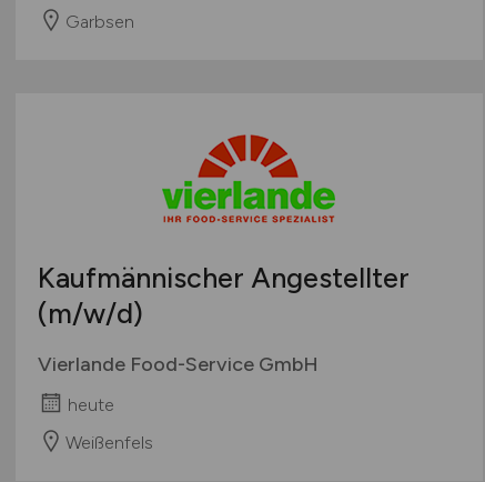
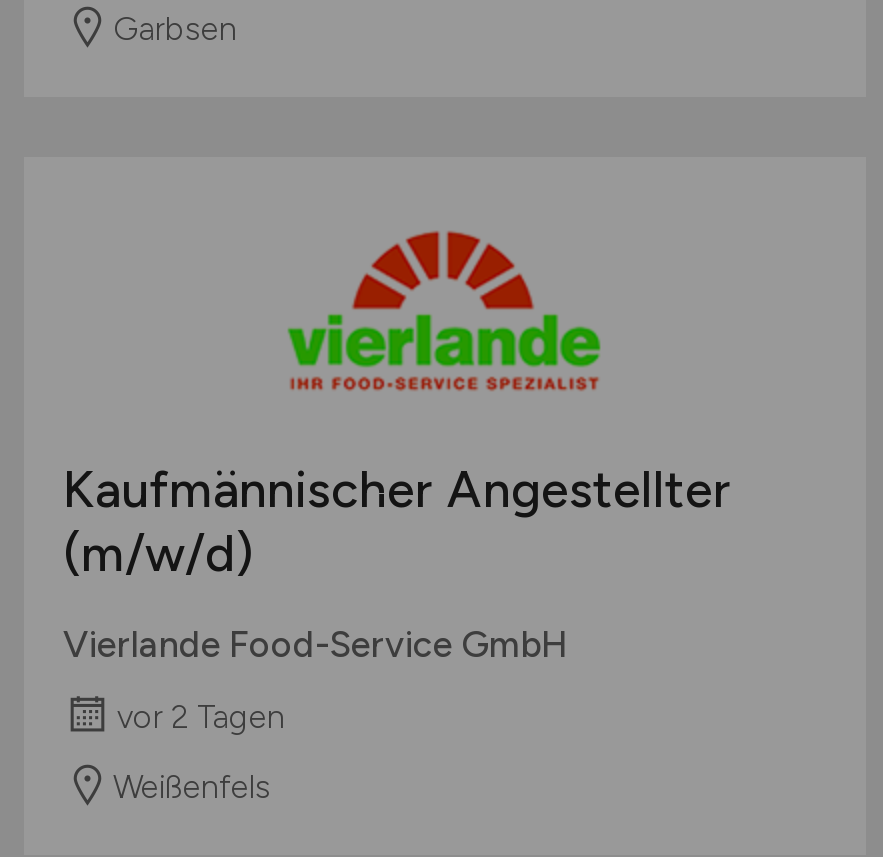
- heute
+ vor 2 Tagen
